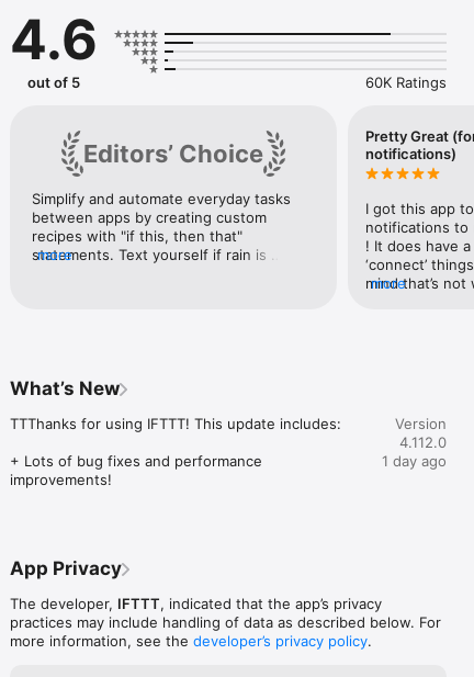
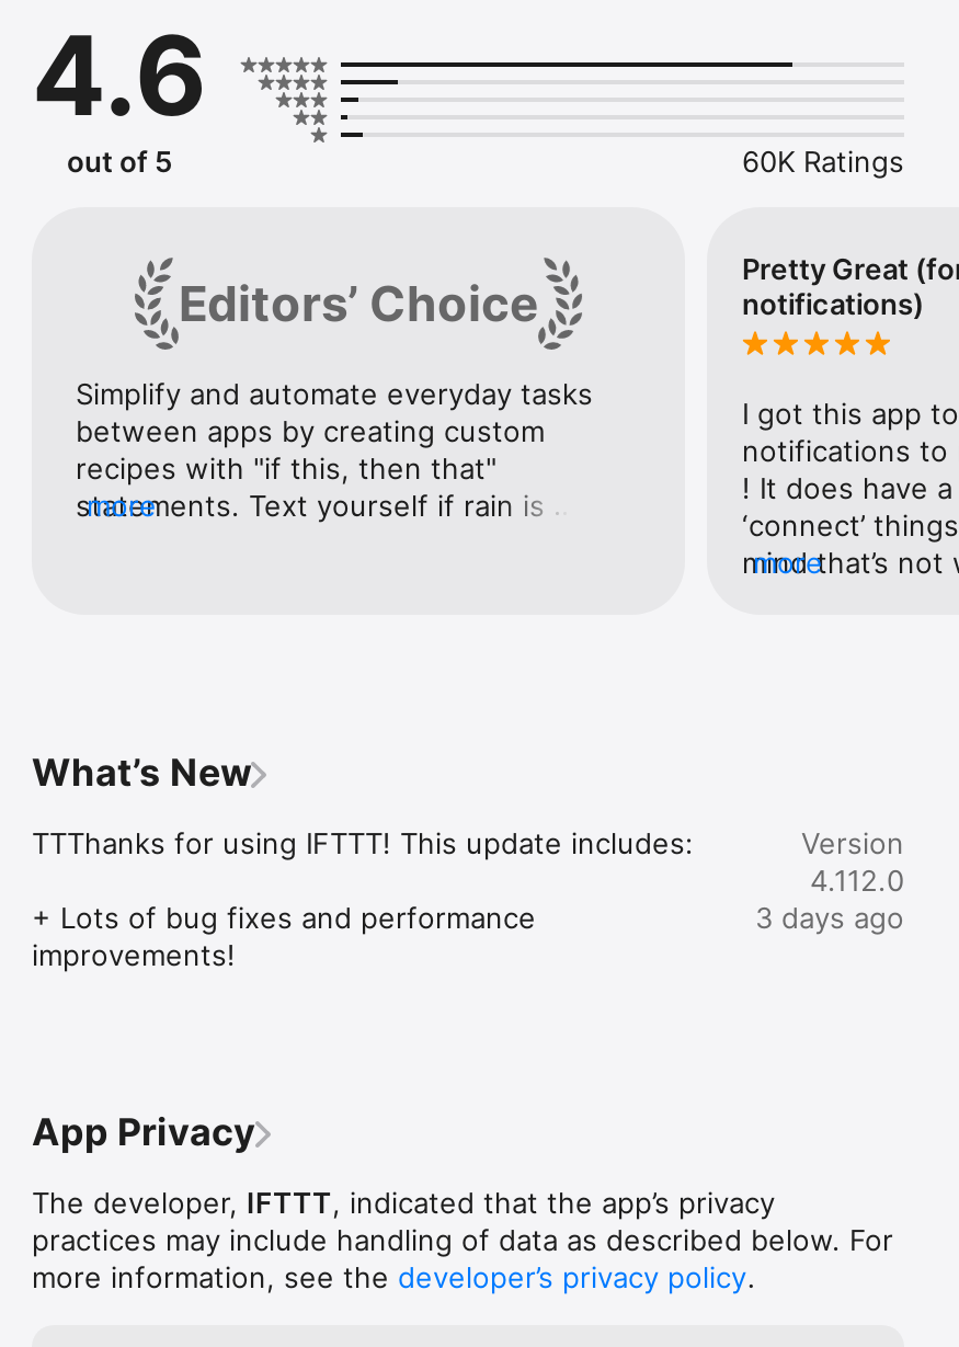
- 1 day ago
+ 3 days ago
